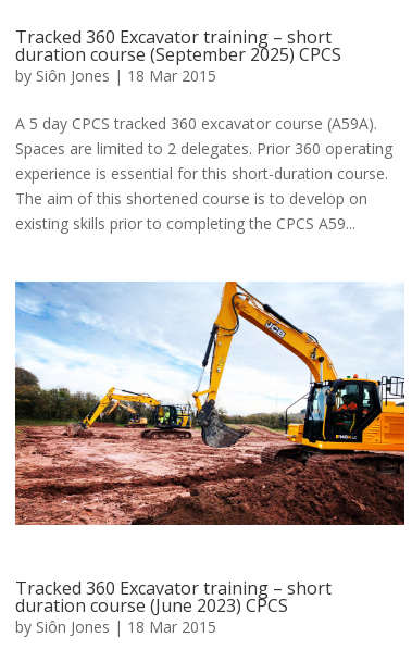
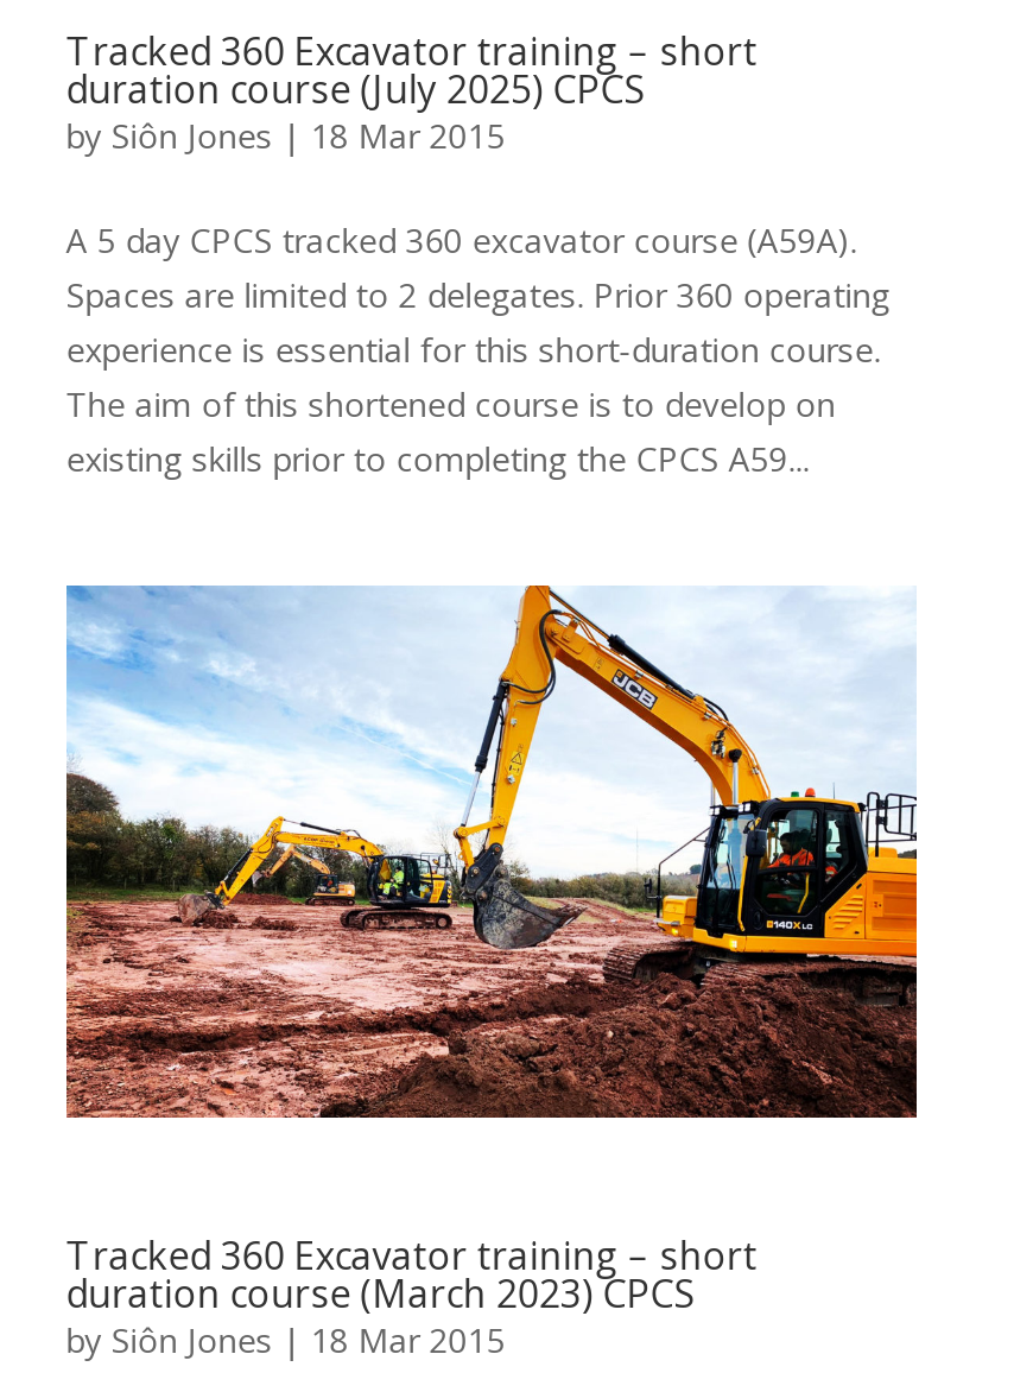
- duration course (September 2025) CPCS
+ duration course (July 2025) CPCS

- duration course (June 2023) CPCS
+ duration course (March 2023) CPCS
